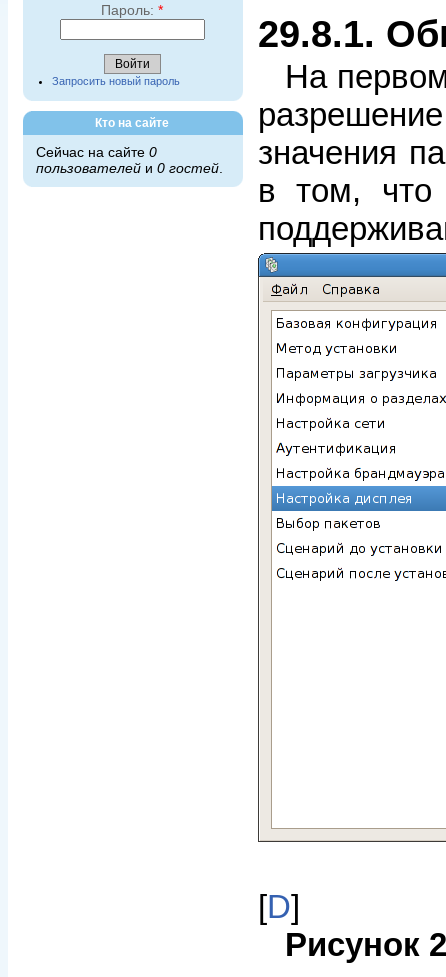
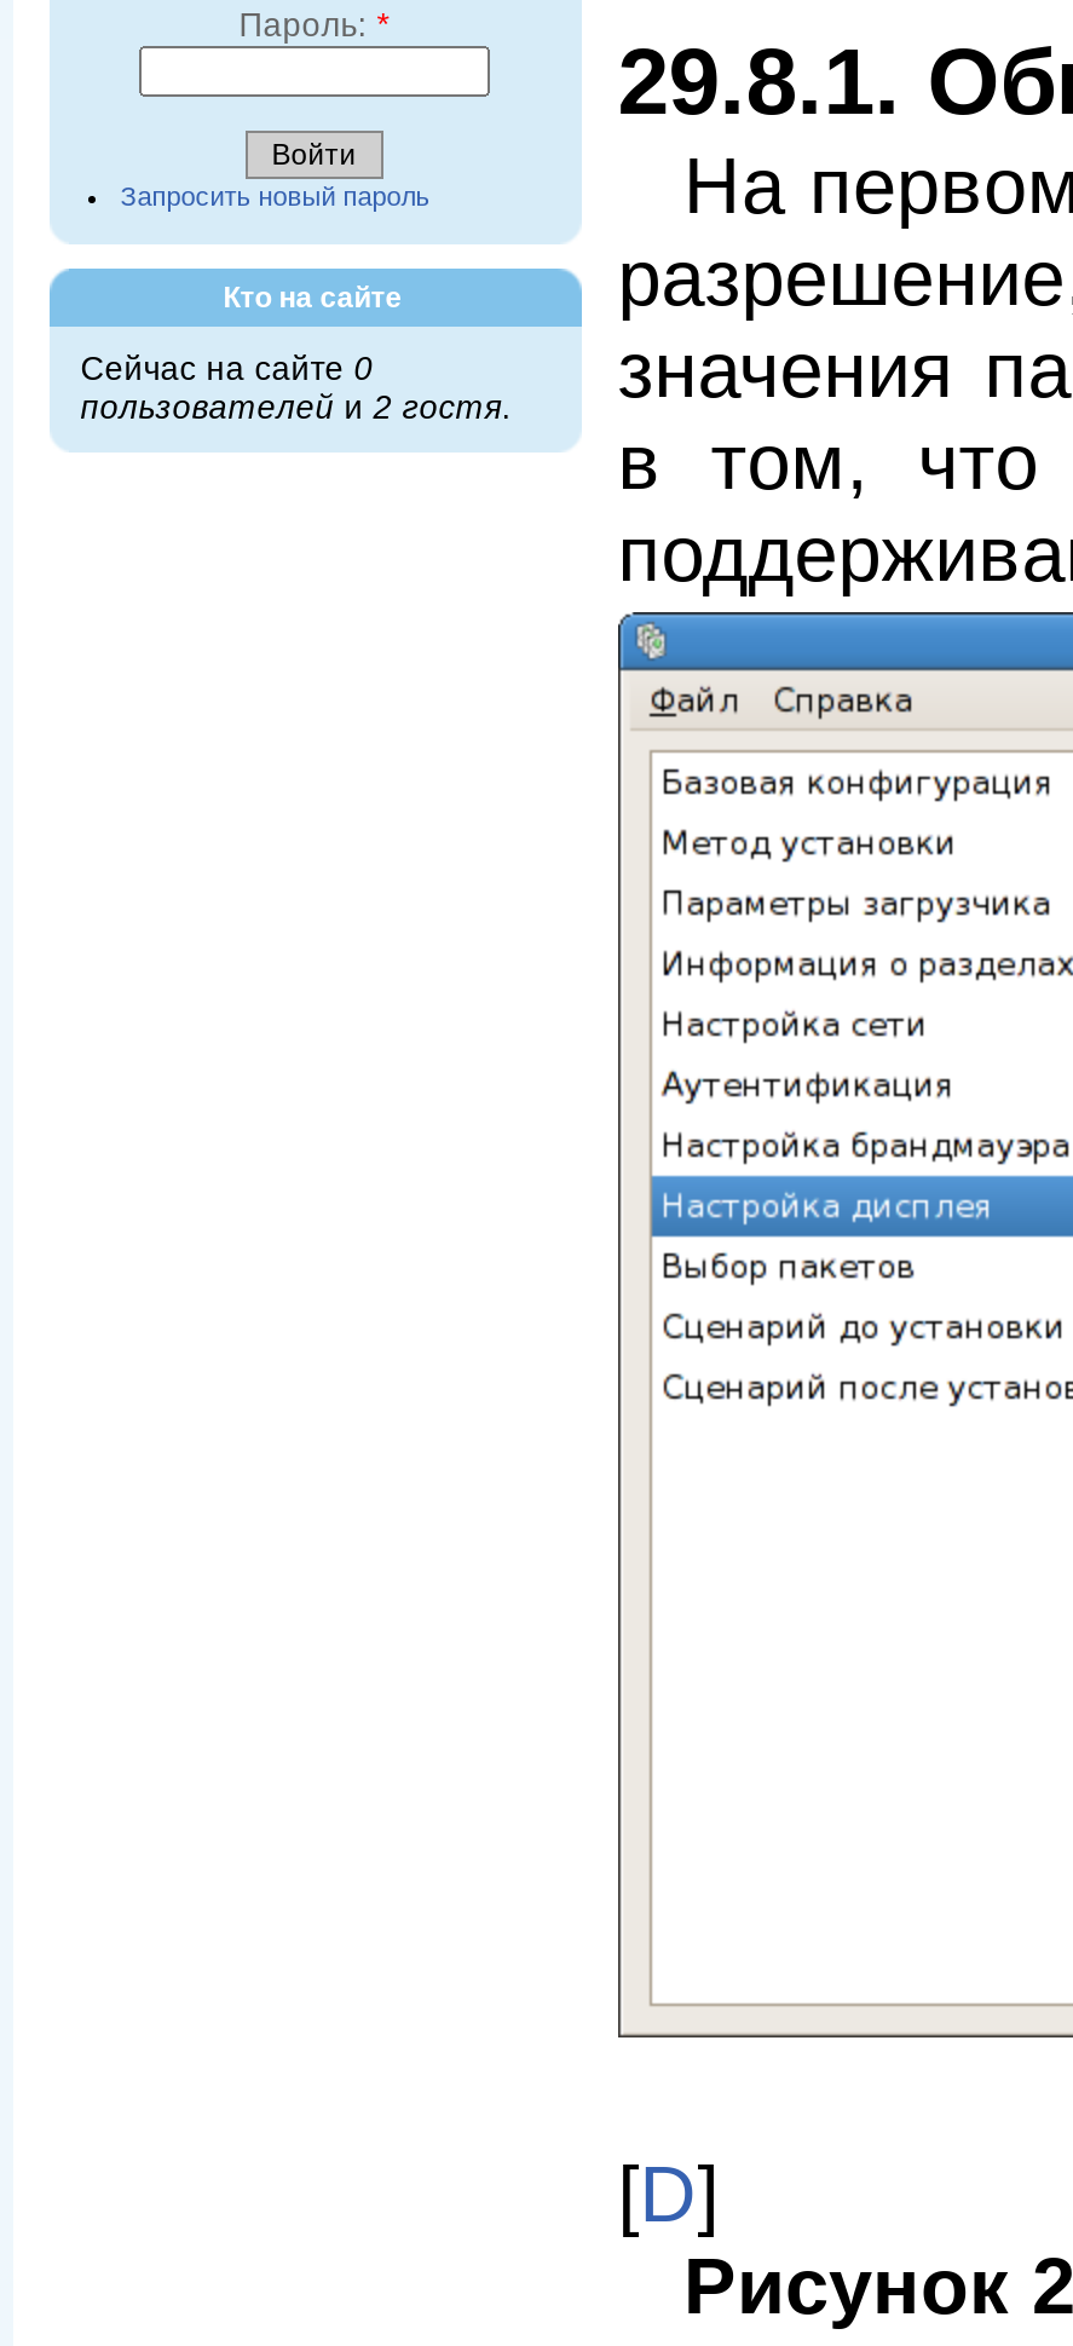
- пользователей и 0 гостей.
+ пользователей и 2 гостя.
